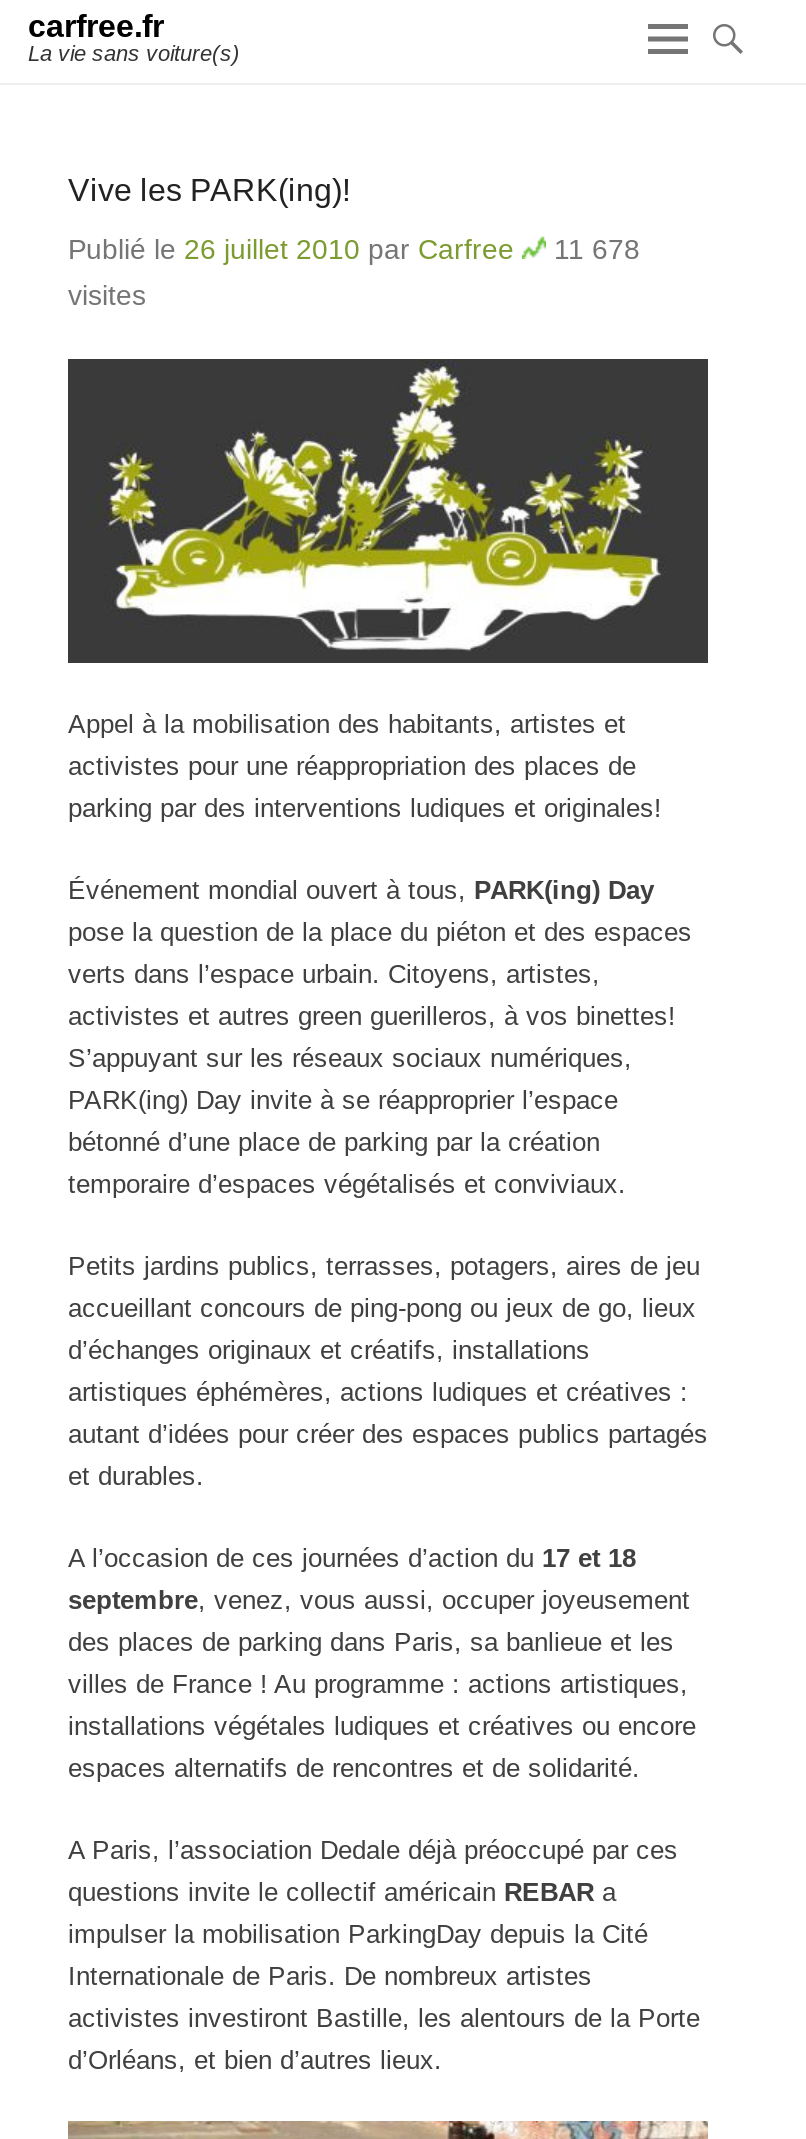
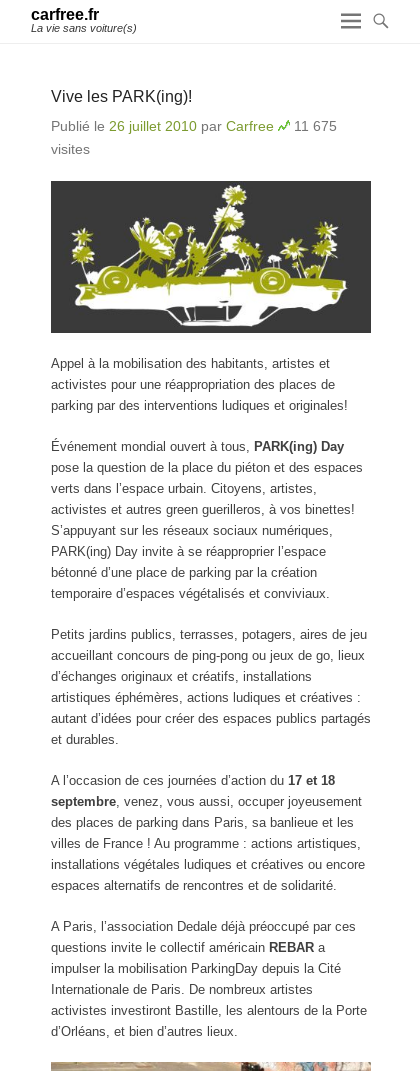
- Publié le 26 juillet 2010 par Carfree 11 678
+ Publié le 26 juillet 2010 par Carfree 11 675
